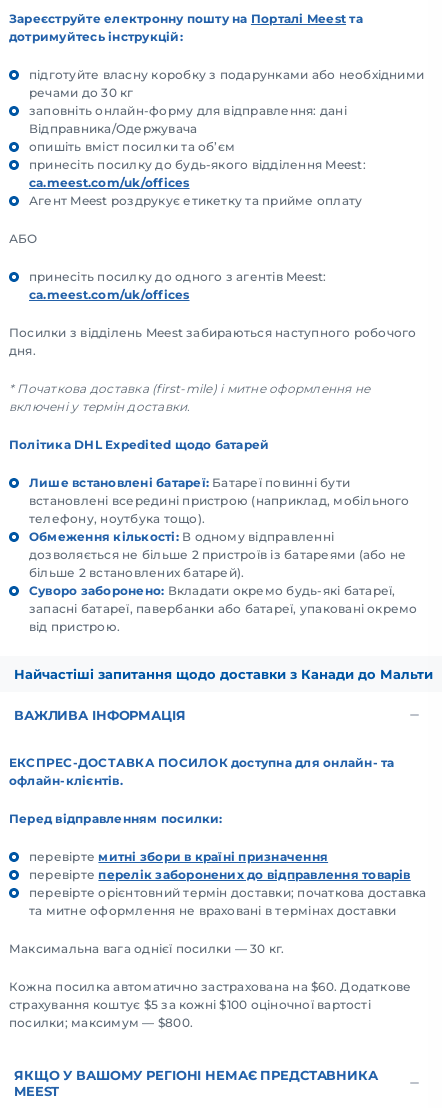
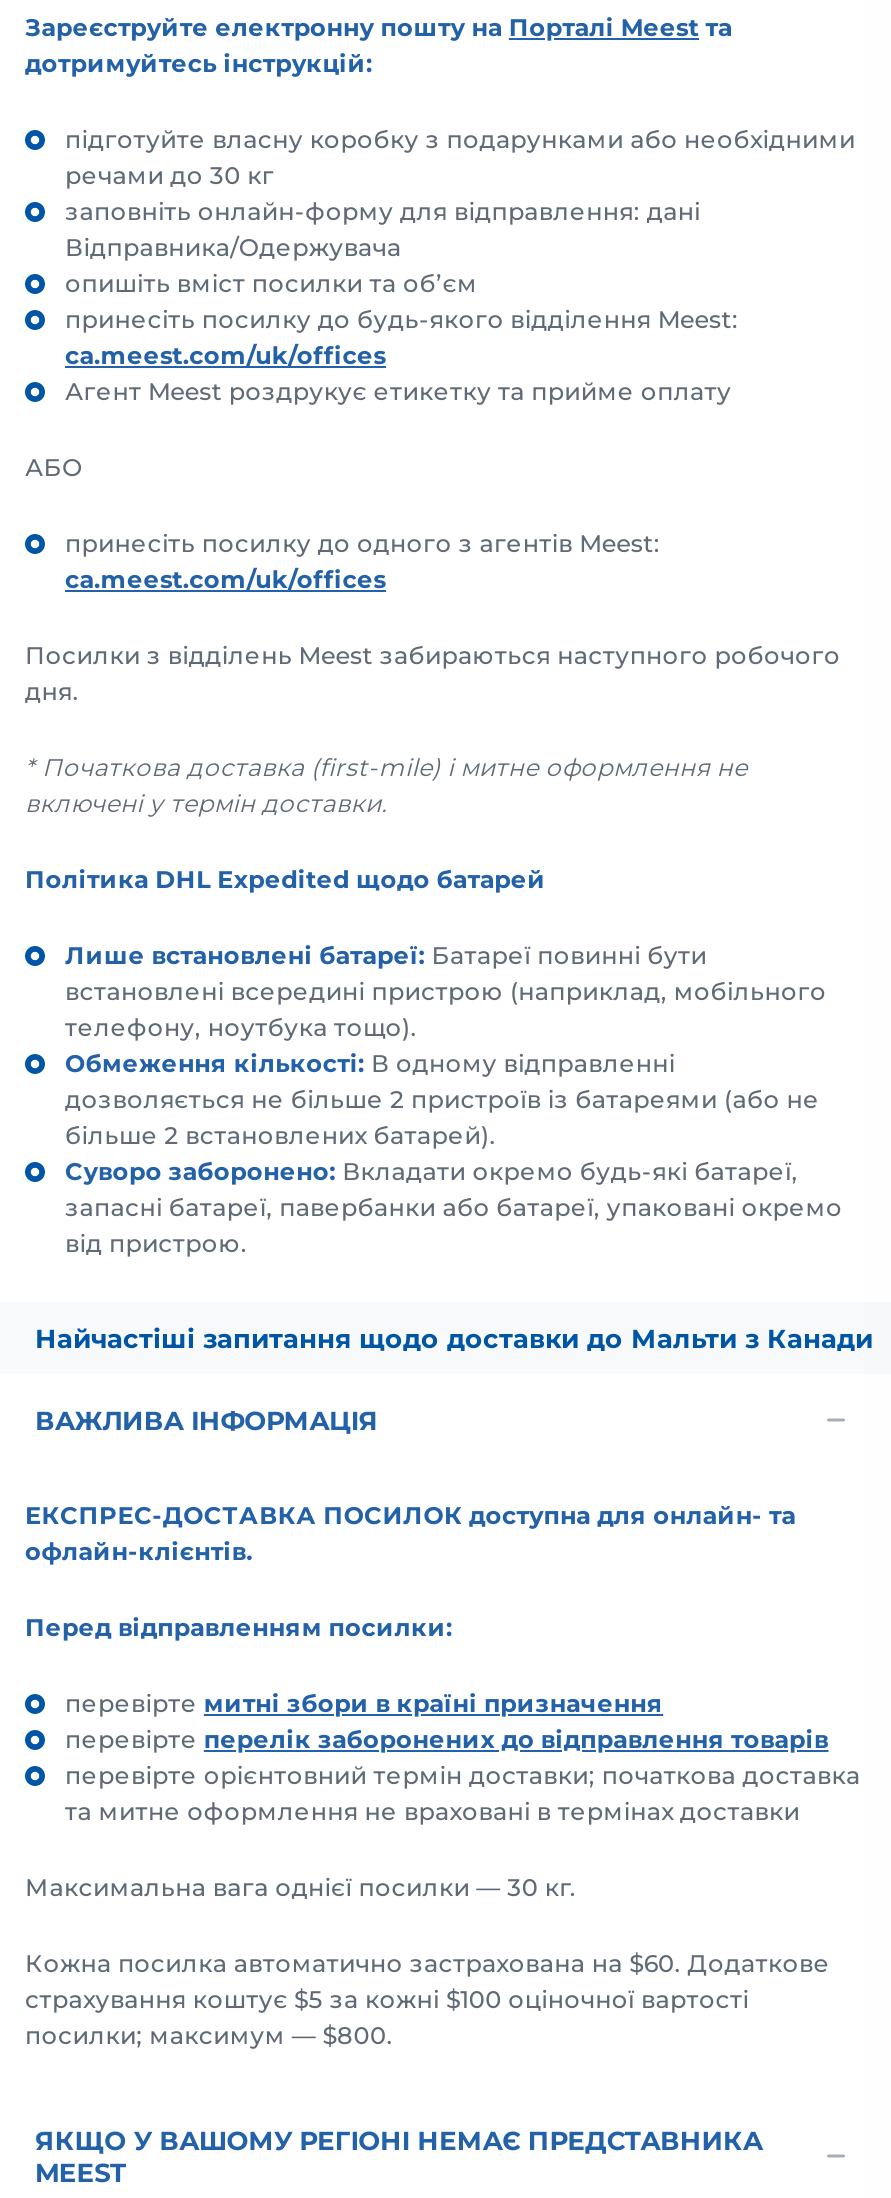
- Найчастіші запитання щодо доставки з Канади до Мальти
+ Найчастіші запитання щодо доставки до Мальти з Канади
